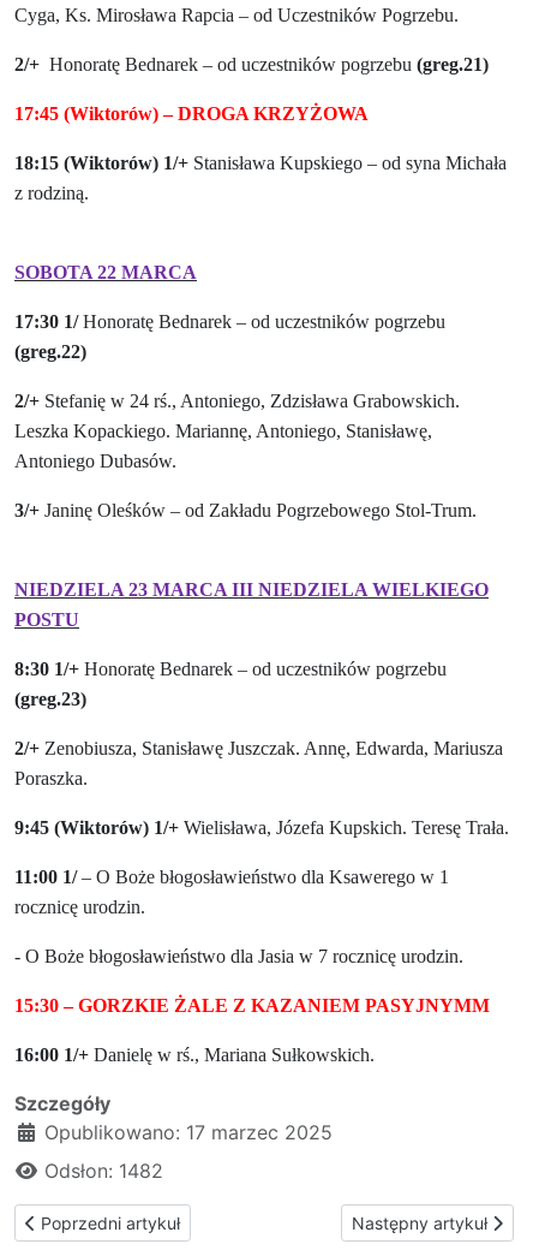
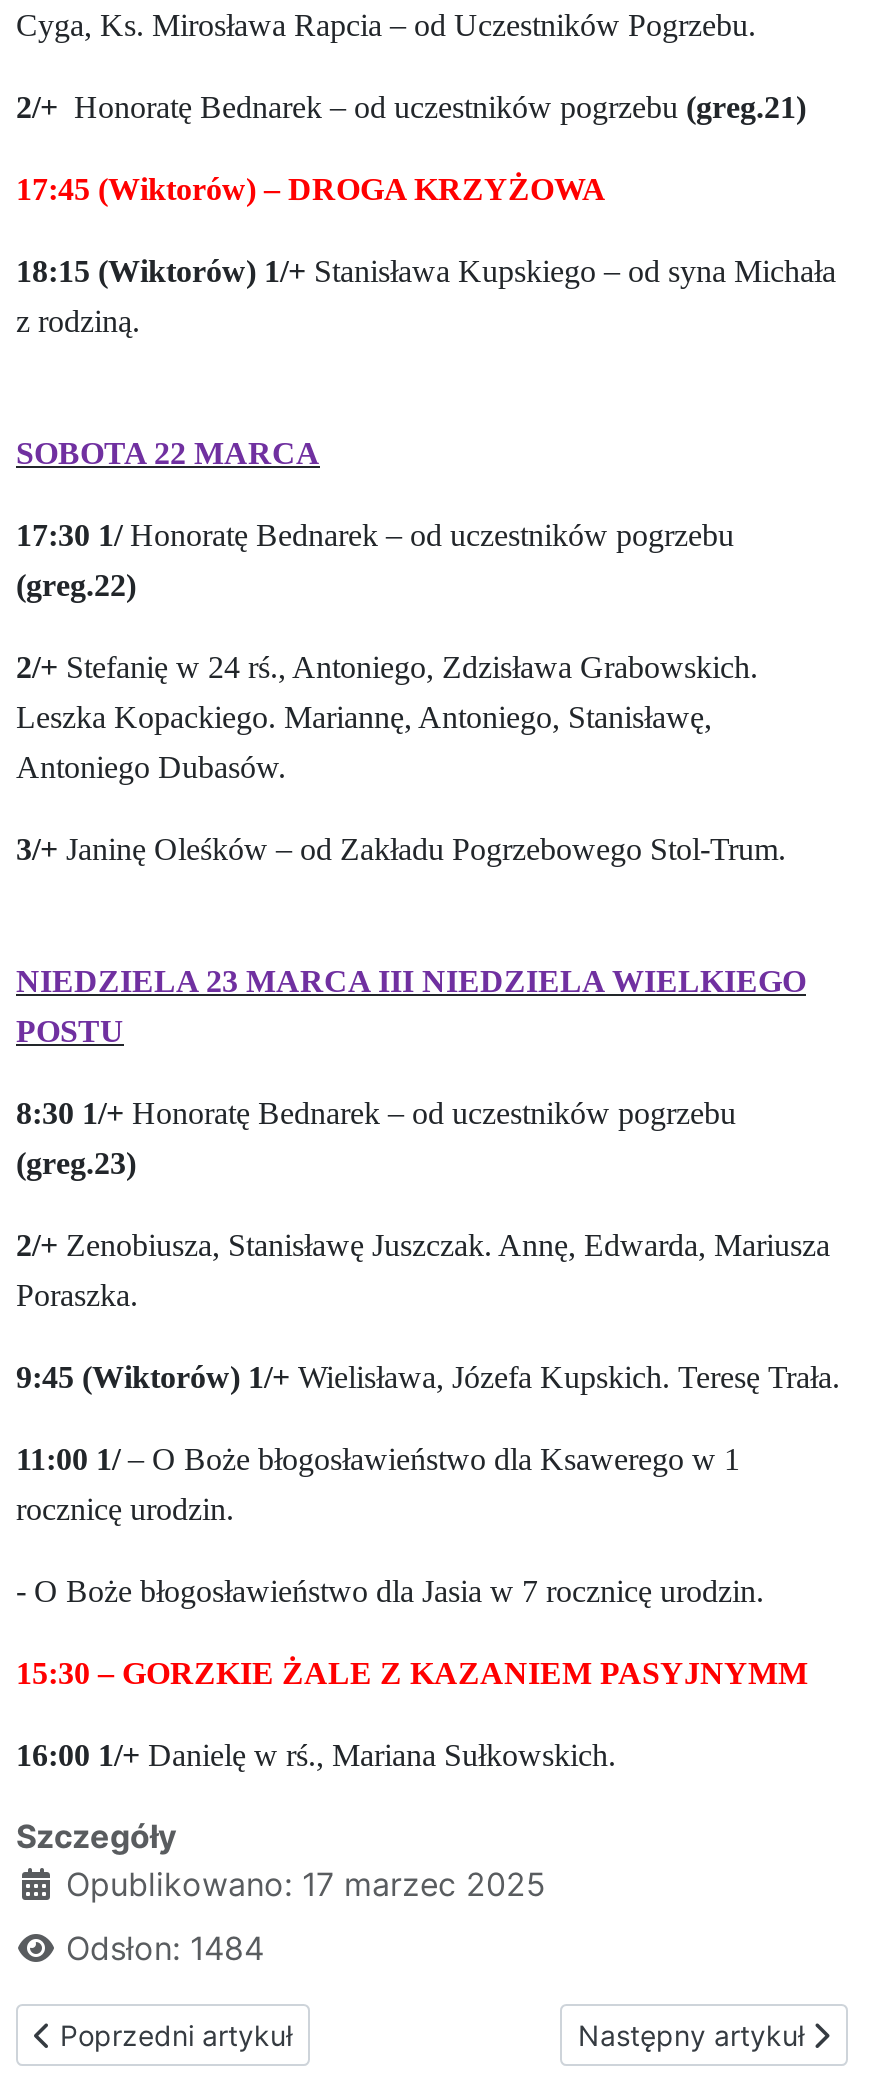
- Odsłon: 1482
+ Odsłon: 1484
